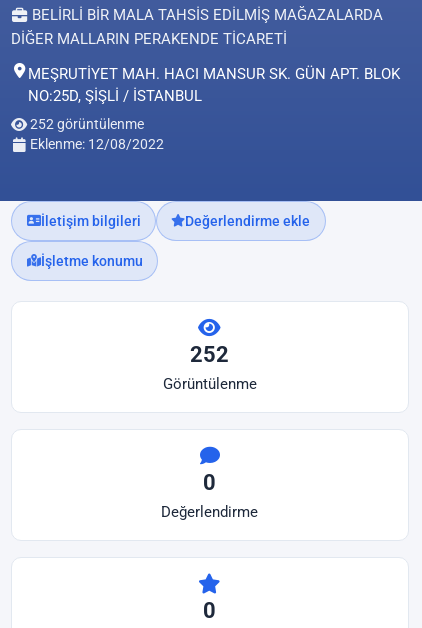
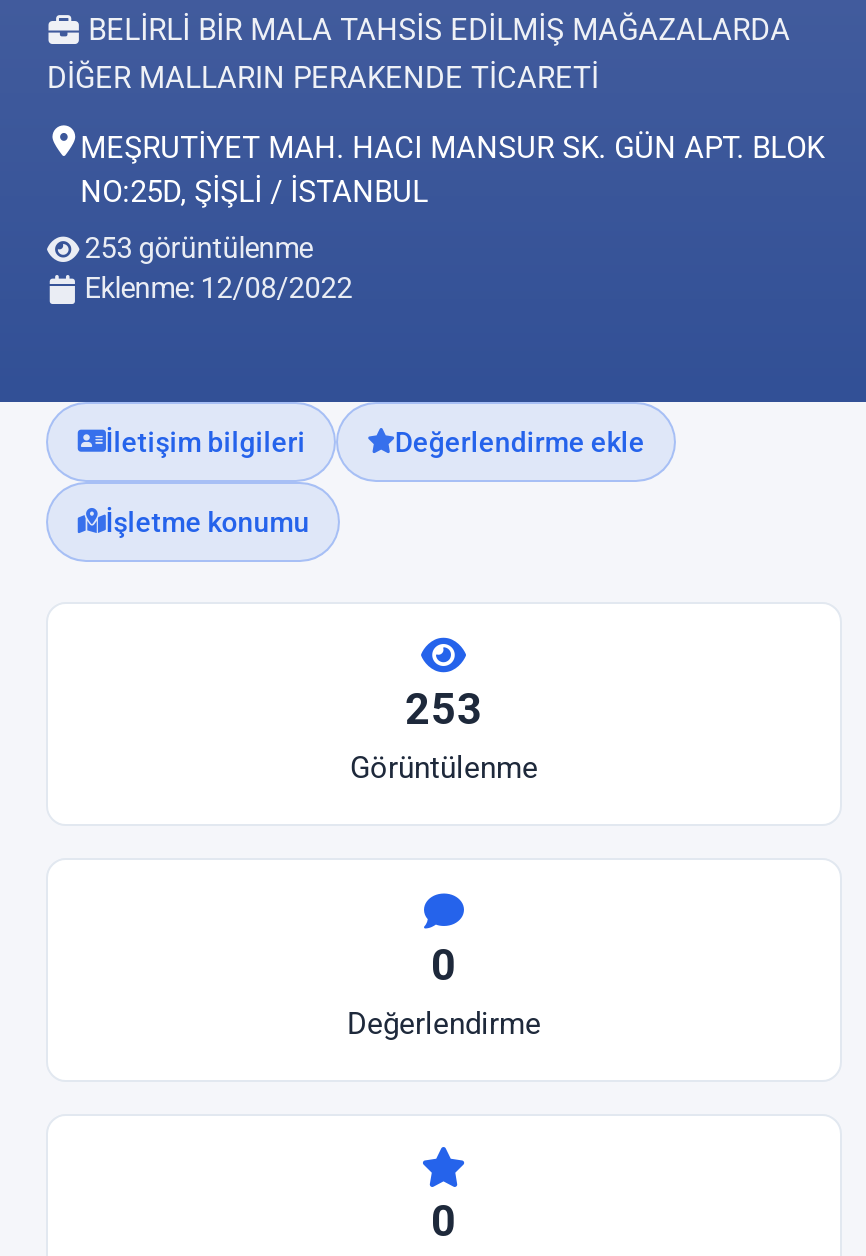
- 252 görüntülenme
+ 253 görüntülenme

- 252
+ 253
